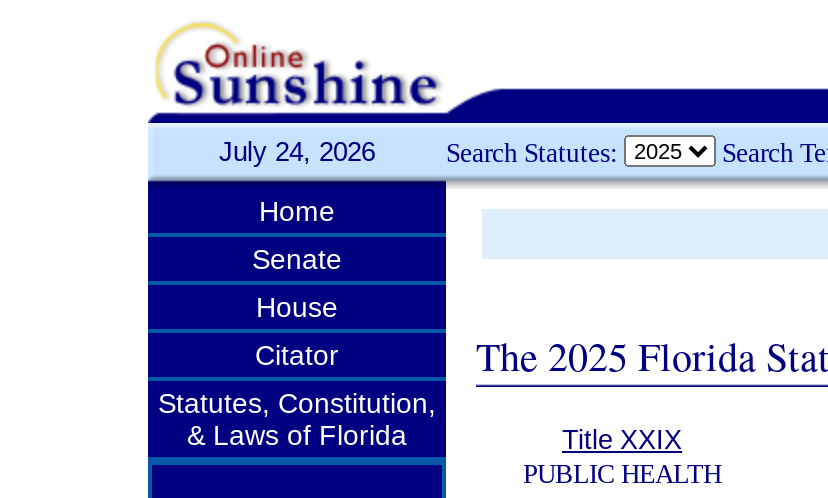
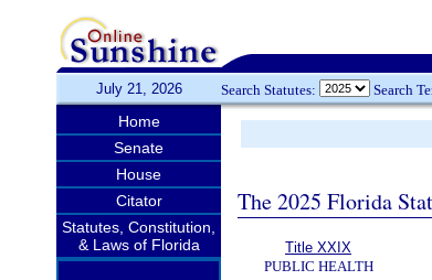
- July 24, 2026
+ July 21, 2026
